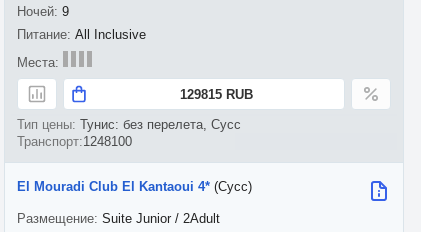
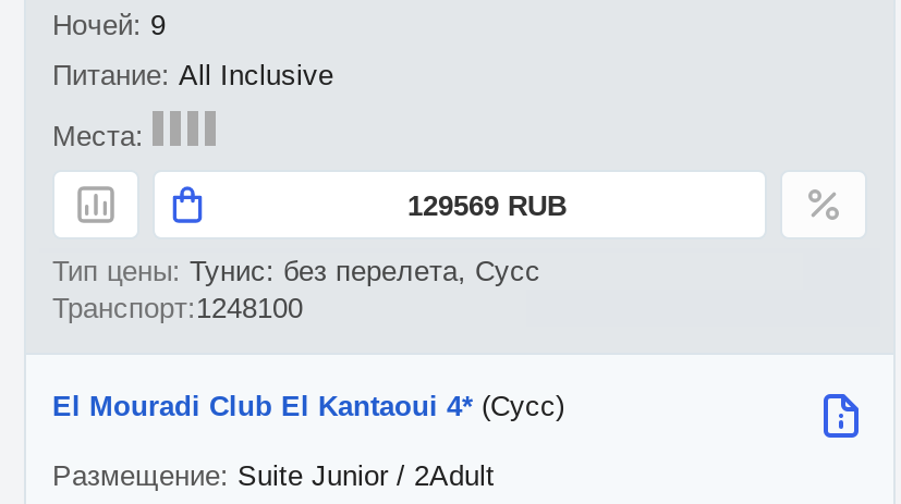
- 129815 RUB
+ 129569 RUB
